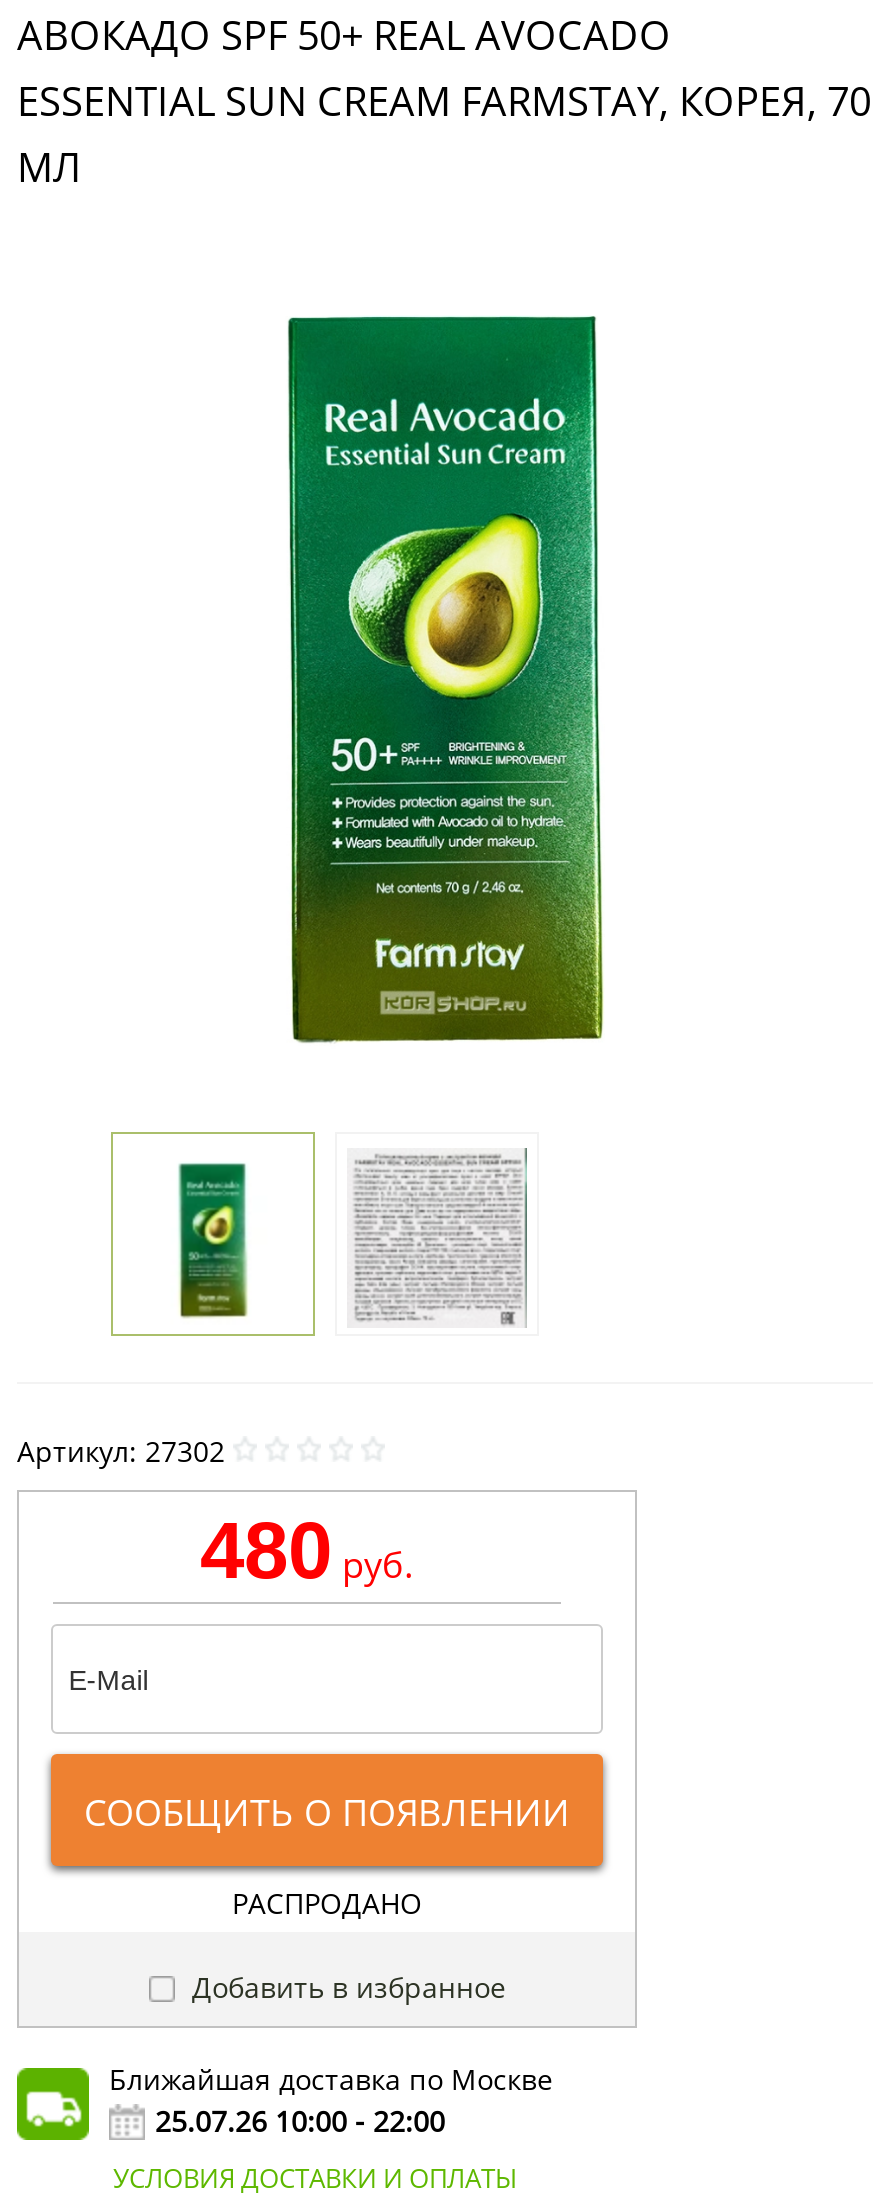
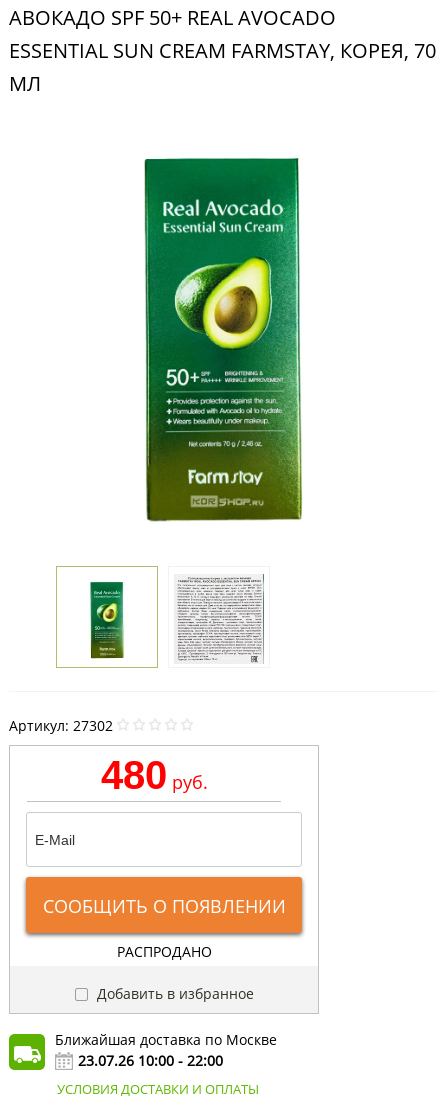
- 25.07.26 10:00 - 22:00
+ 23.07.26 10:00 - 22:00
